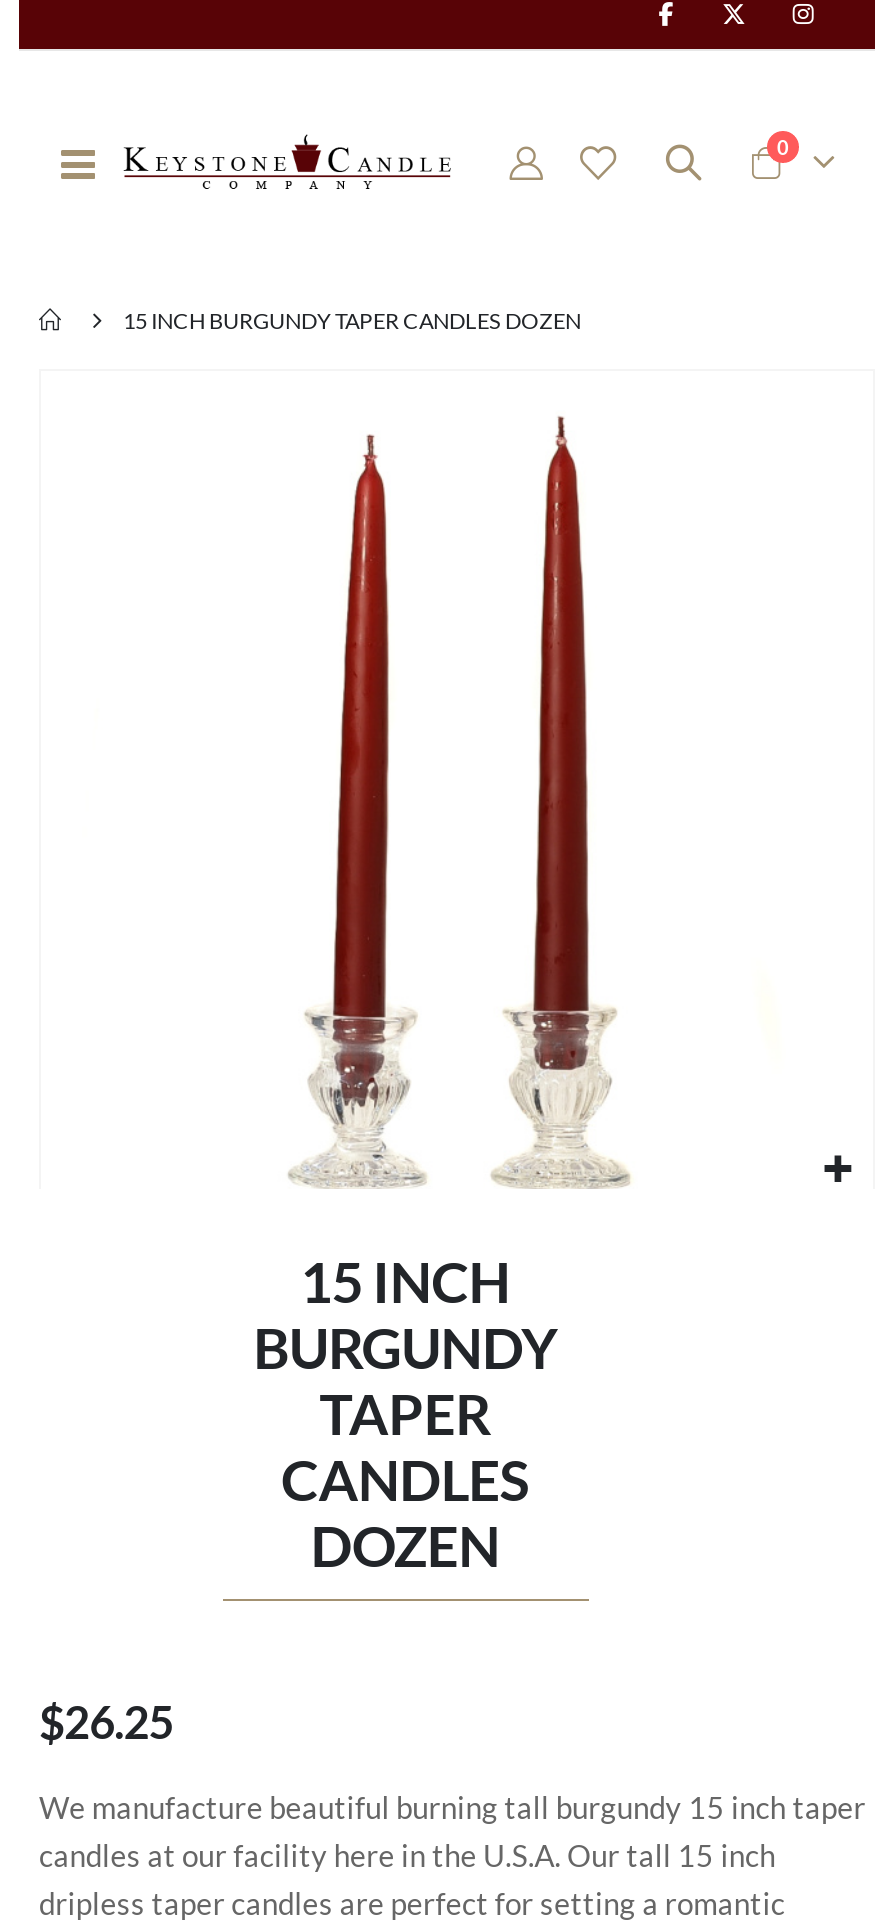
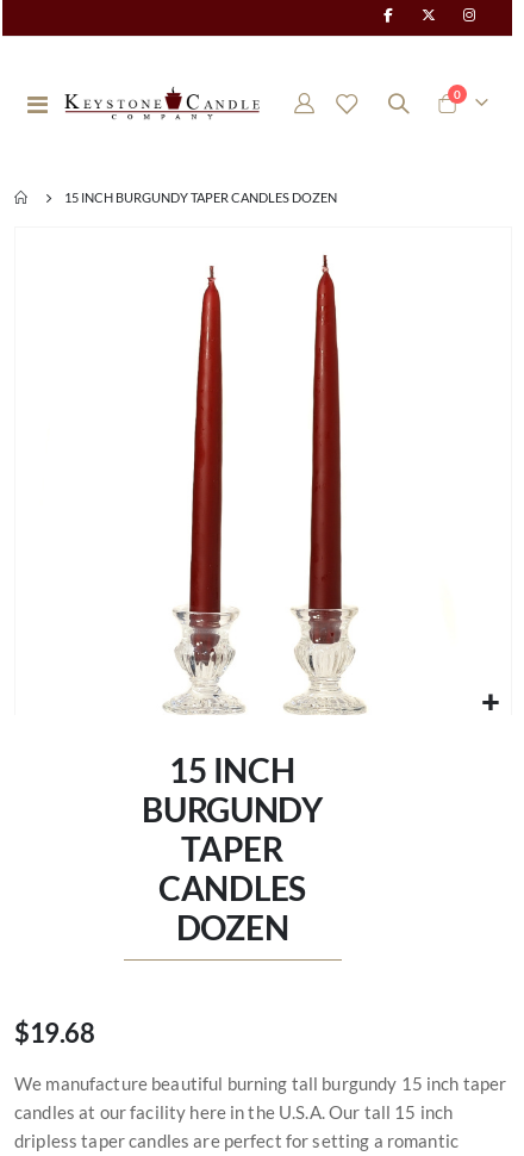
- $26.25
+ $19.68
